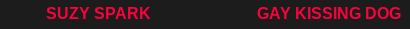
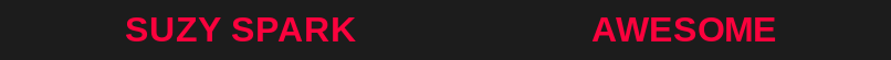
- GAY KISSING DOG
+ AWESOME
